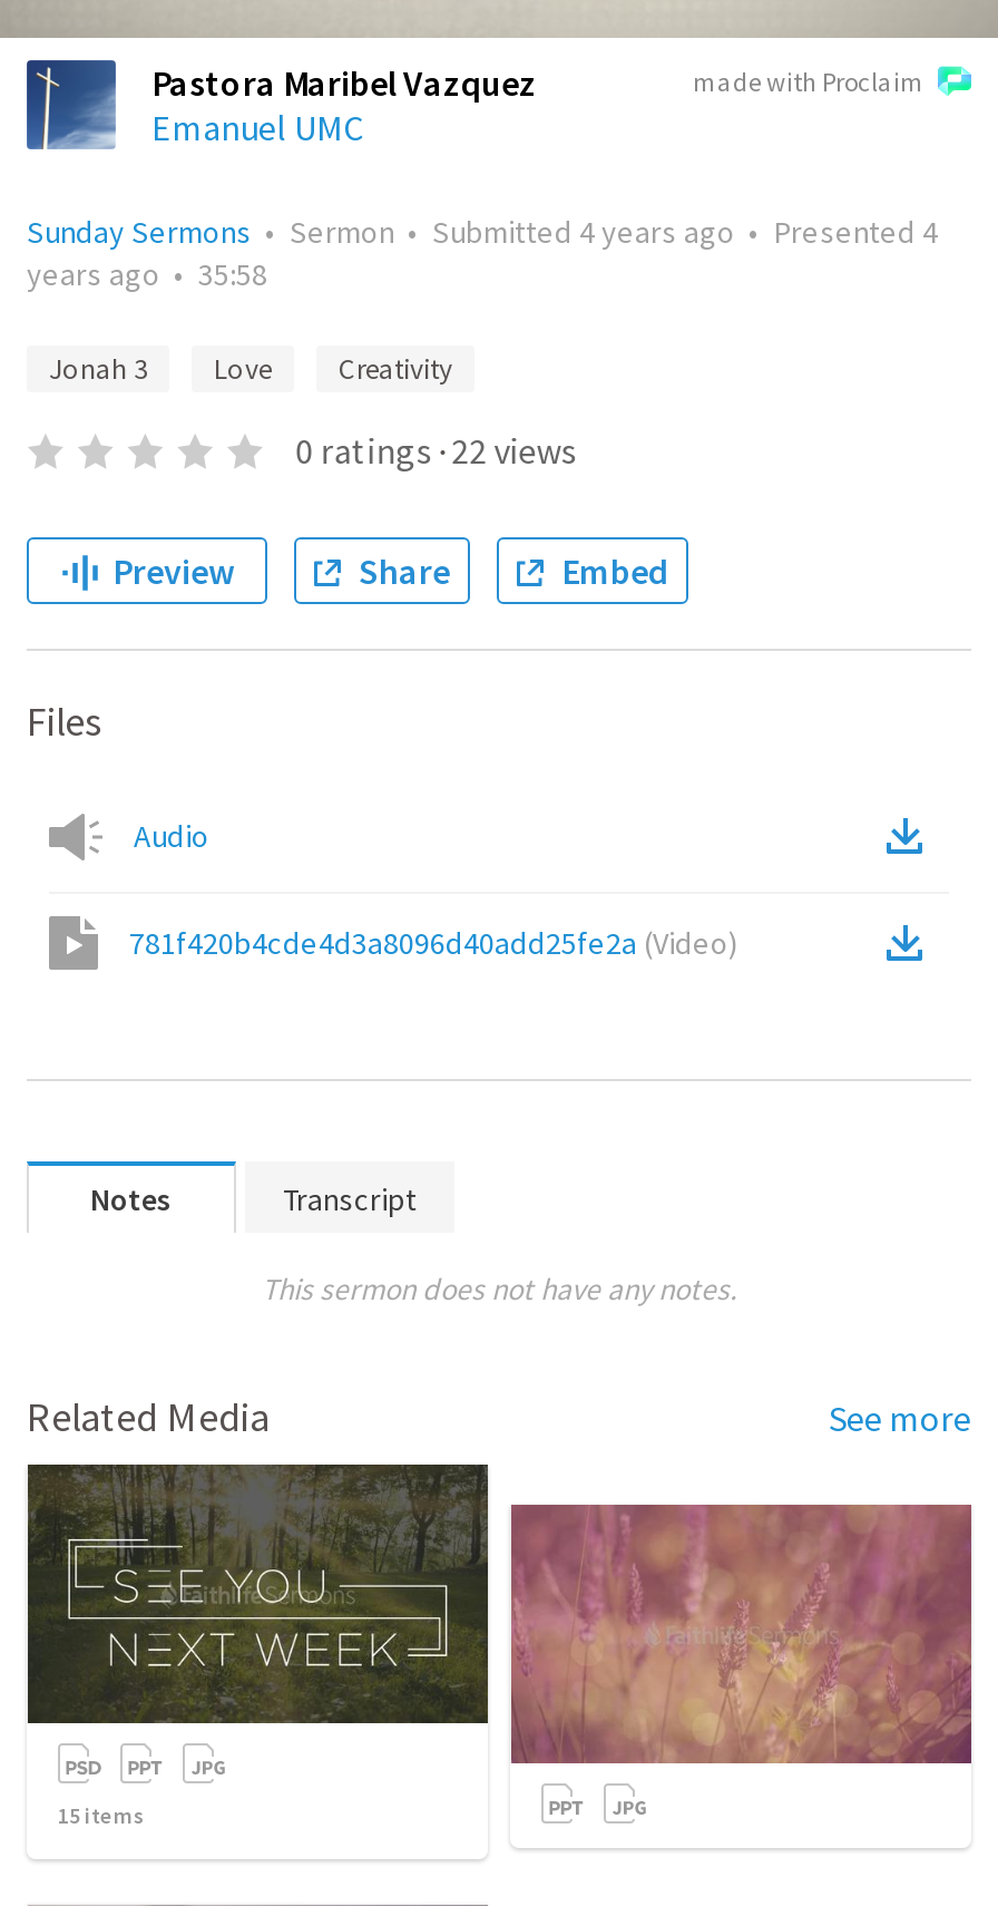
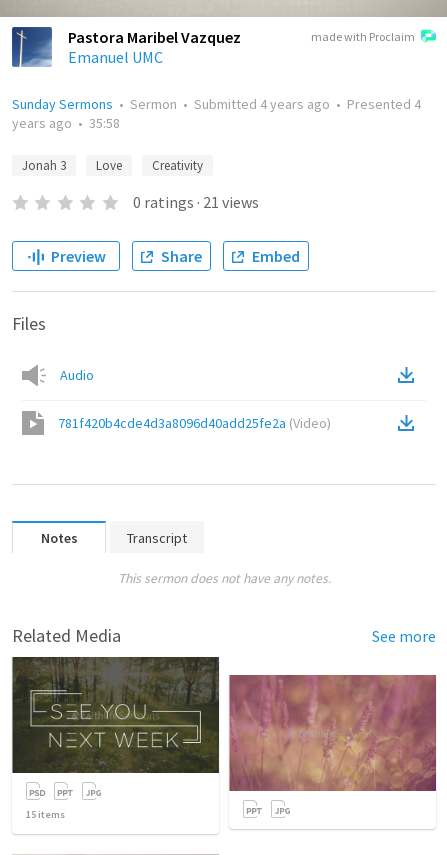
- 0 ratings · 22 views
+ 0 ratings · 21 views
